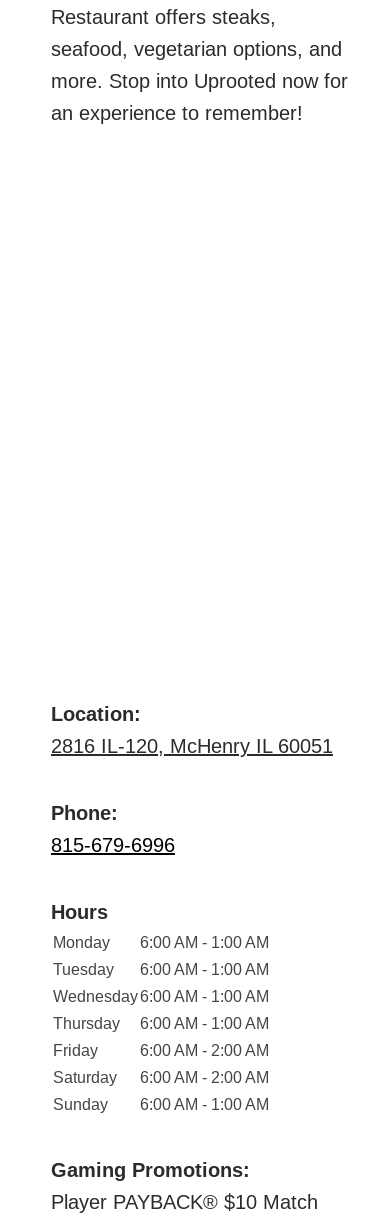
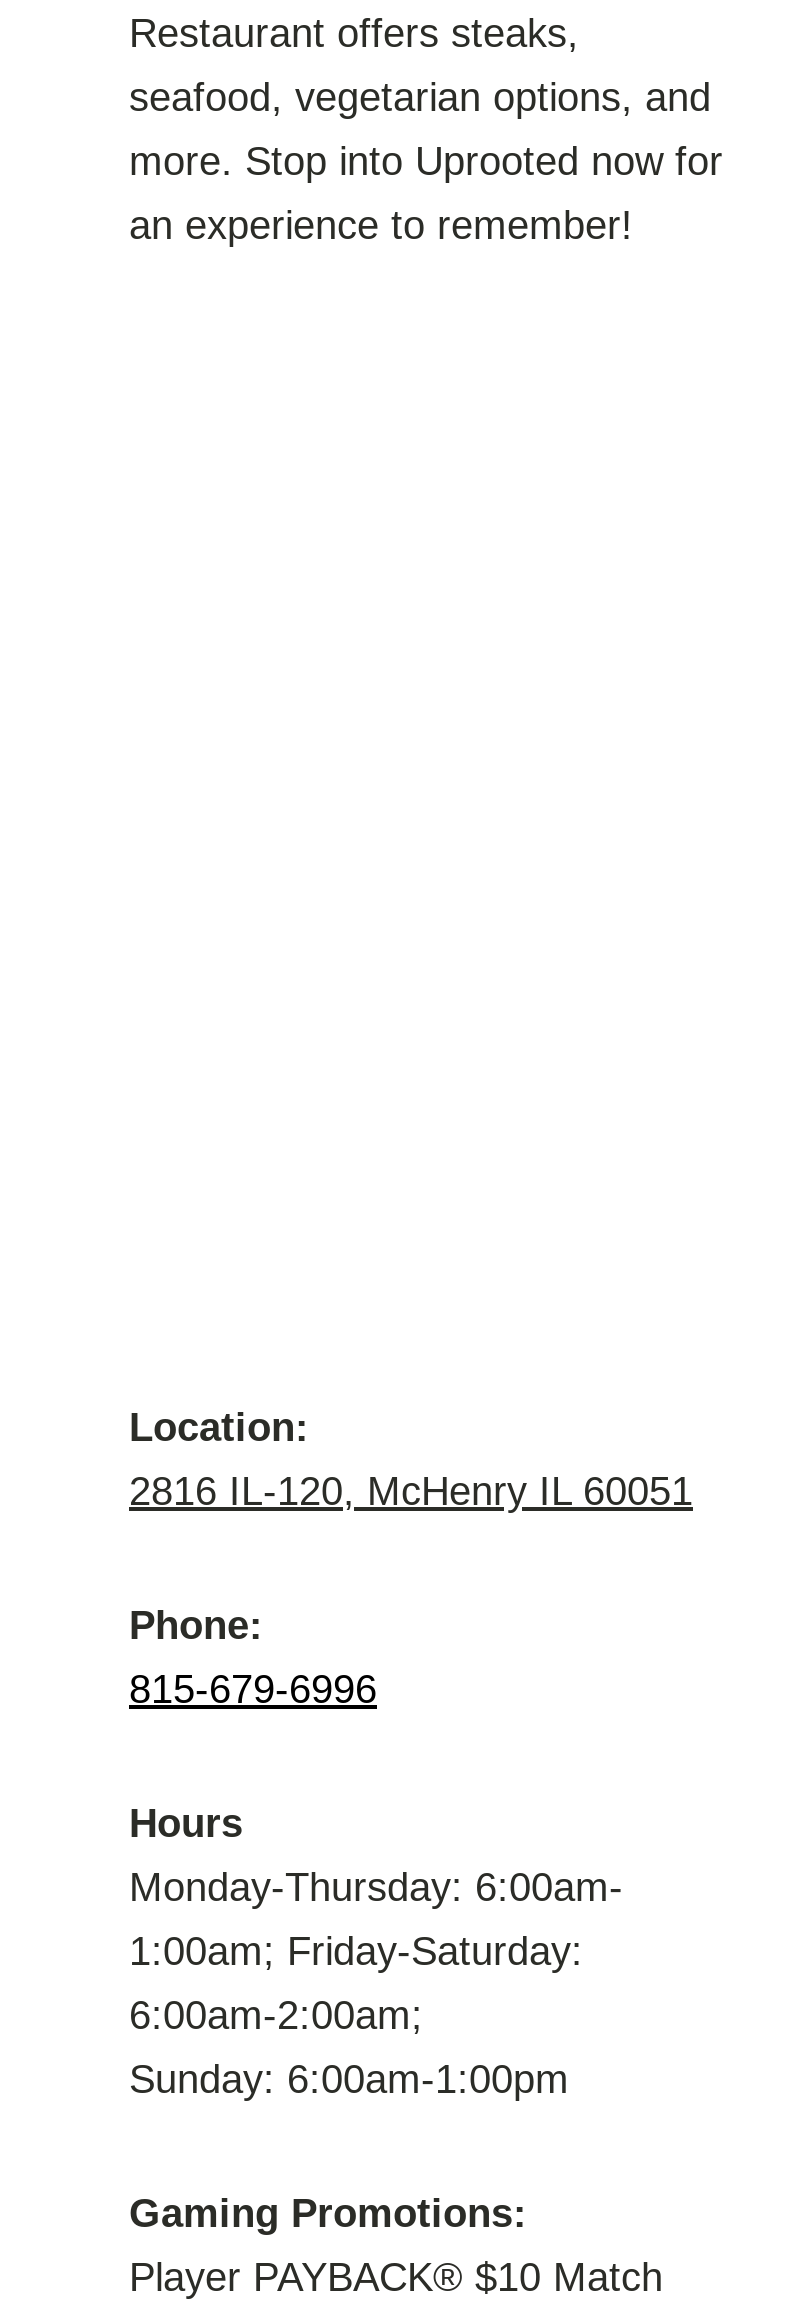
- Monday
- 6:00 AM - 1:00 AM
- Tuesday
- 6:00 AM - 1:00 AM
- Wednesday 6:00 AM - 1:00 AM
- Thursday
- 6:00 AM - 1:00 AM
- Friday
- 6:00 AM - 2:00 AM
- Saturday
- 6:00 AM - 2:00 AM
- Sunday
- 6:00 AM - 1:00 AM
+ Monday-Thursday: 6:00am-
+ 1:00am; Friday-Saturday:
+ 6:00am-2:00am;
+ Sunday: 6:00am-1:00pm
